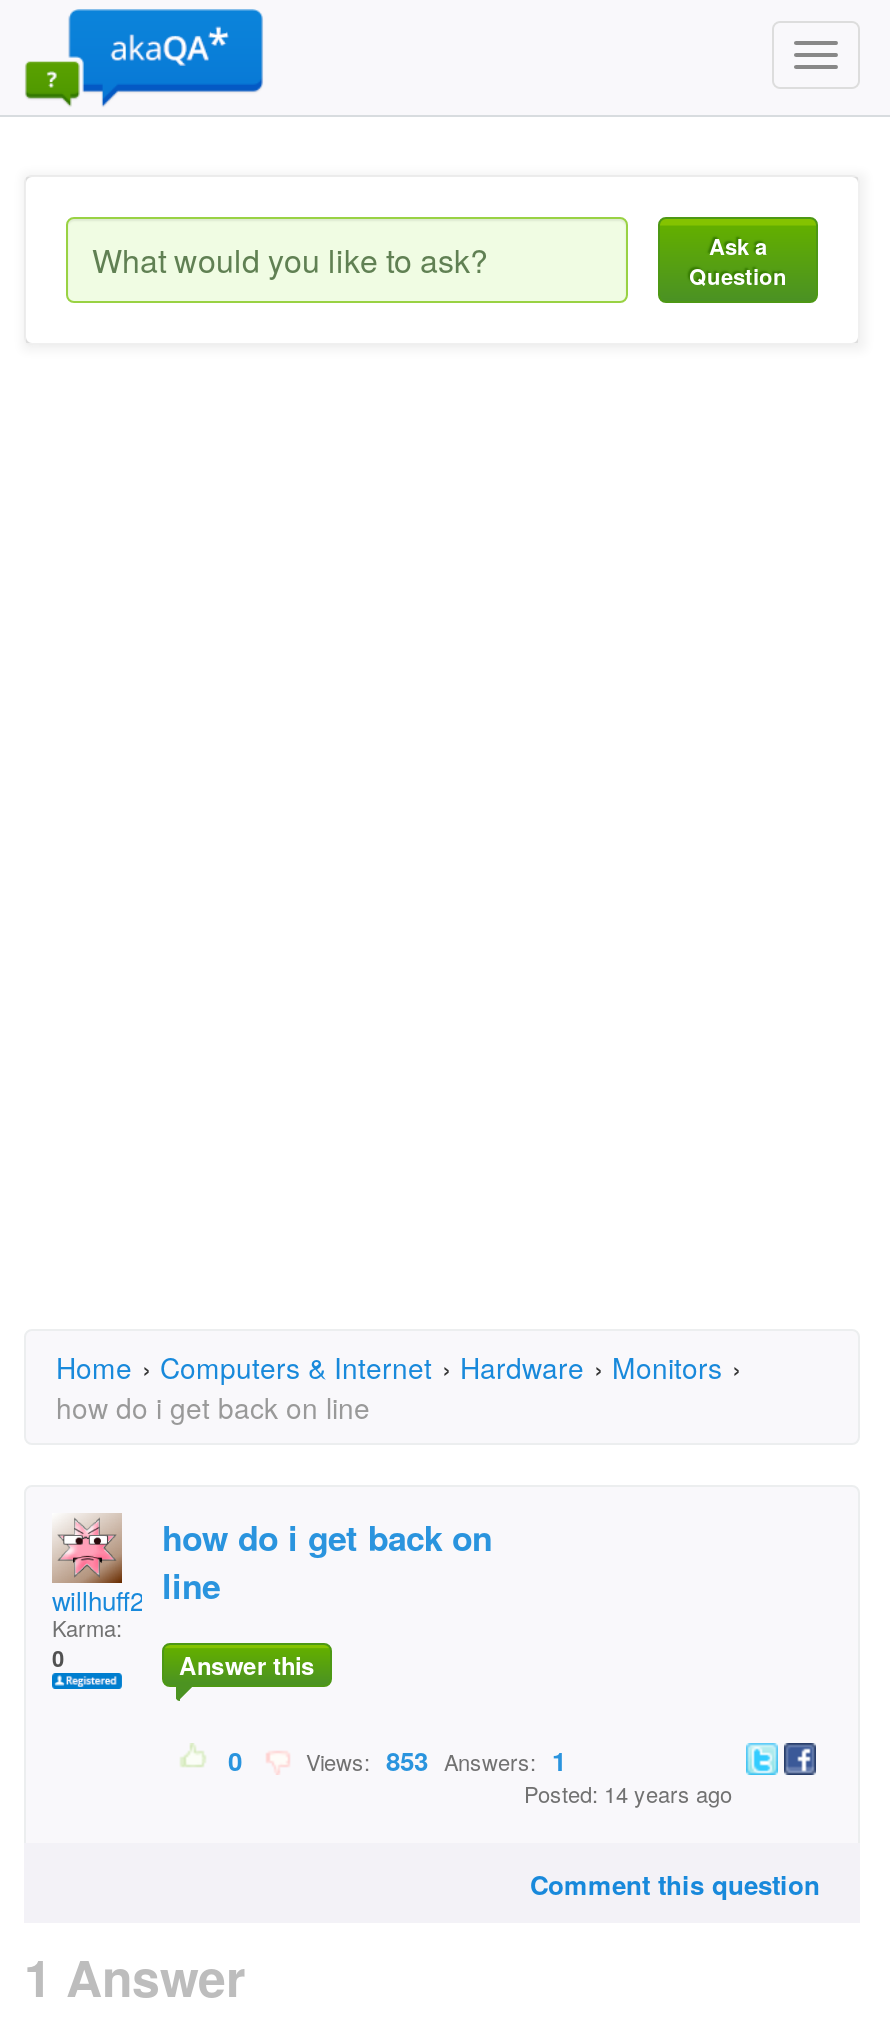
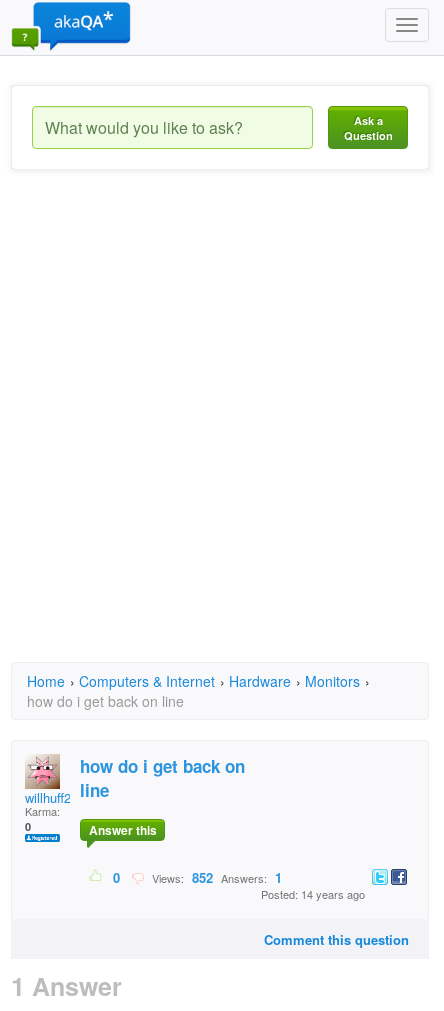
- Views: 853 Answers: 1
+ Views: 852 Answers: 1
